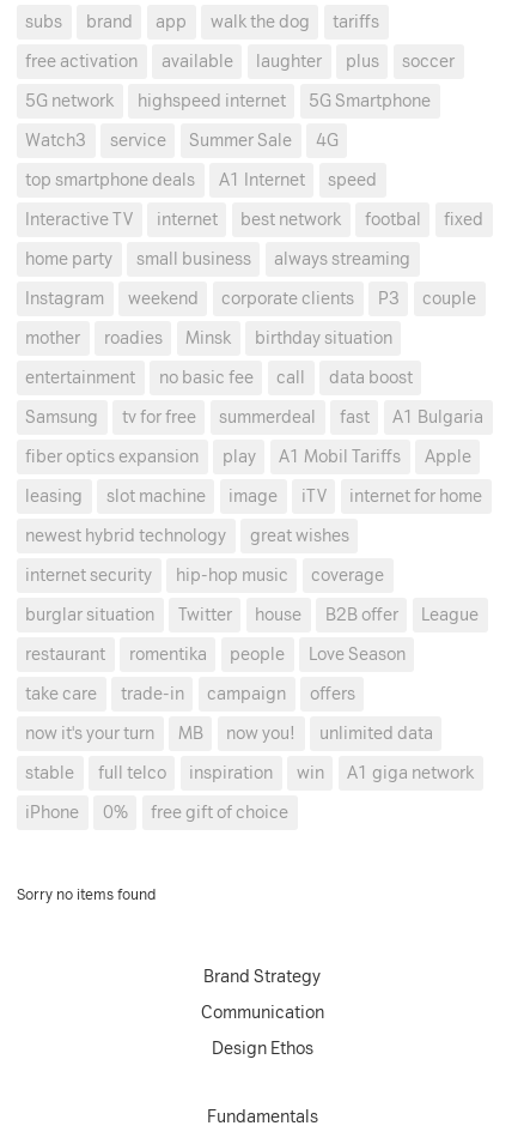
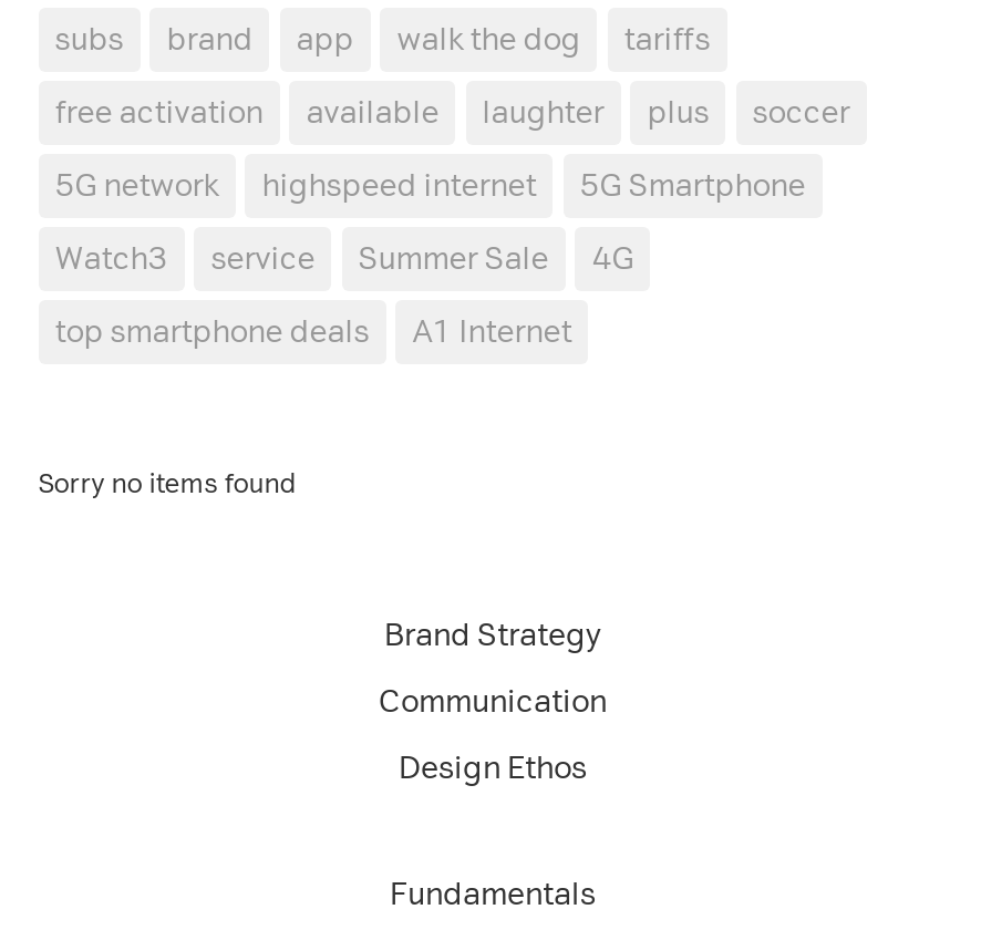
- speed
- Interactive TV
- internet
- best network
- footbal
- fixed
- home party
- small business
- always streaming
- Instagram
- weekend
- corporate clients
- P3
- couple
- mother
- roadies
- Minsk
- birthday situation
- entertainment
- no basic fee
- call
- data boost
- Samsung
- tv for free
- summerdeal
- fast
- A1 Bulgaria
- fiber optics expansion
- play
- A1 Mobil Tariffs
- Apple
- leasing
- slot machine
- image
- iTV
- internet for home
- newest hybrid technology
- great wishes
- internet security
- hip-hop music
- coverage
- burglar situation
- Twitter
- house
- B2B offer
- League
- restaurant
- romentika
- people
- Love Season
- take care
- trade-in
- campaign
- offers
- now it's your turn
- MB
- now you!
- unlimited data
- stable
- full telco
- inspiration
- win
- A1 giga network
- iPhone
- 0%
- free gift of choice
